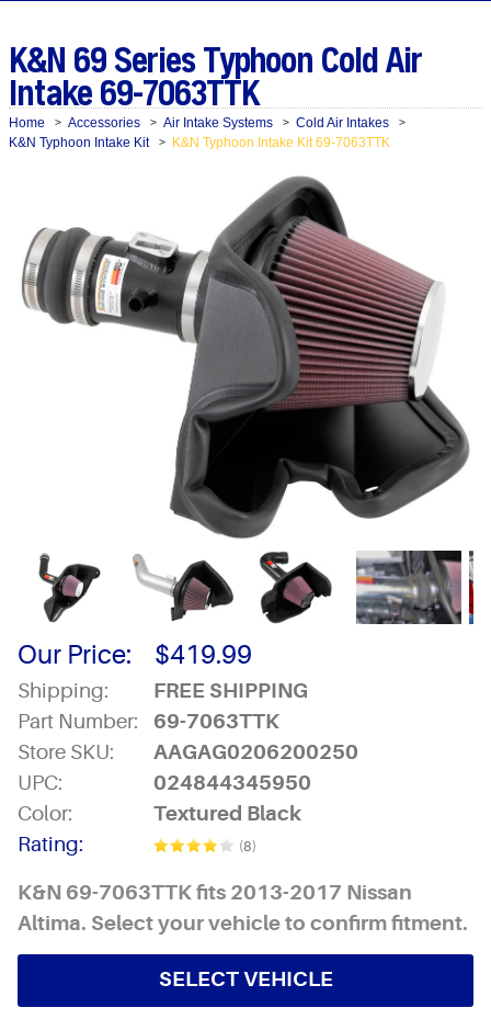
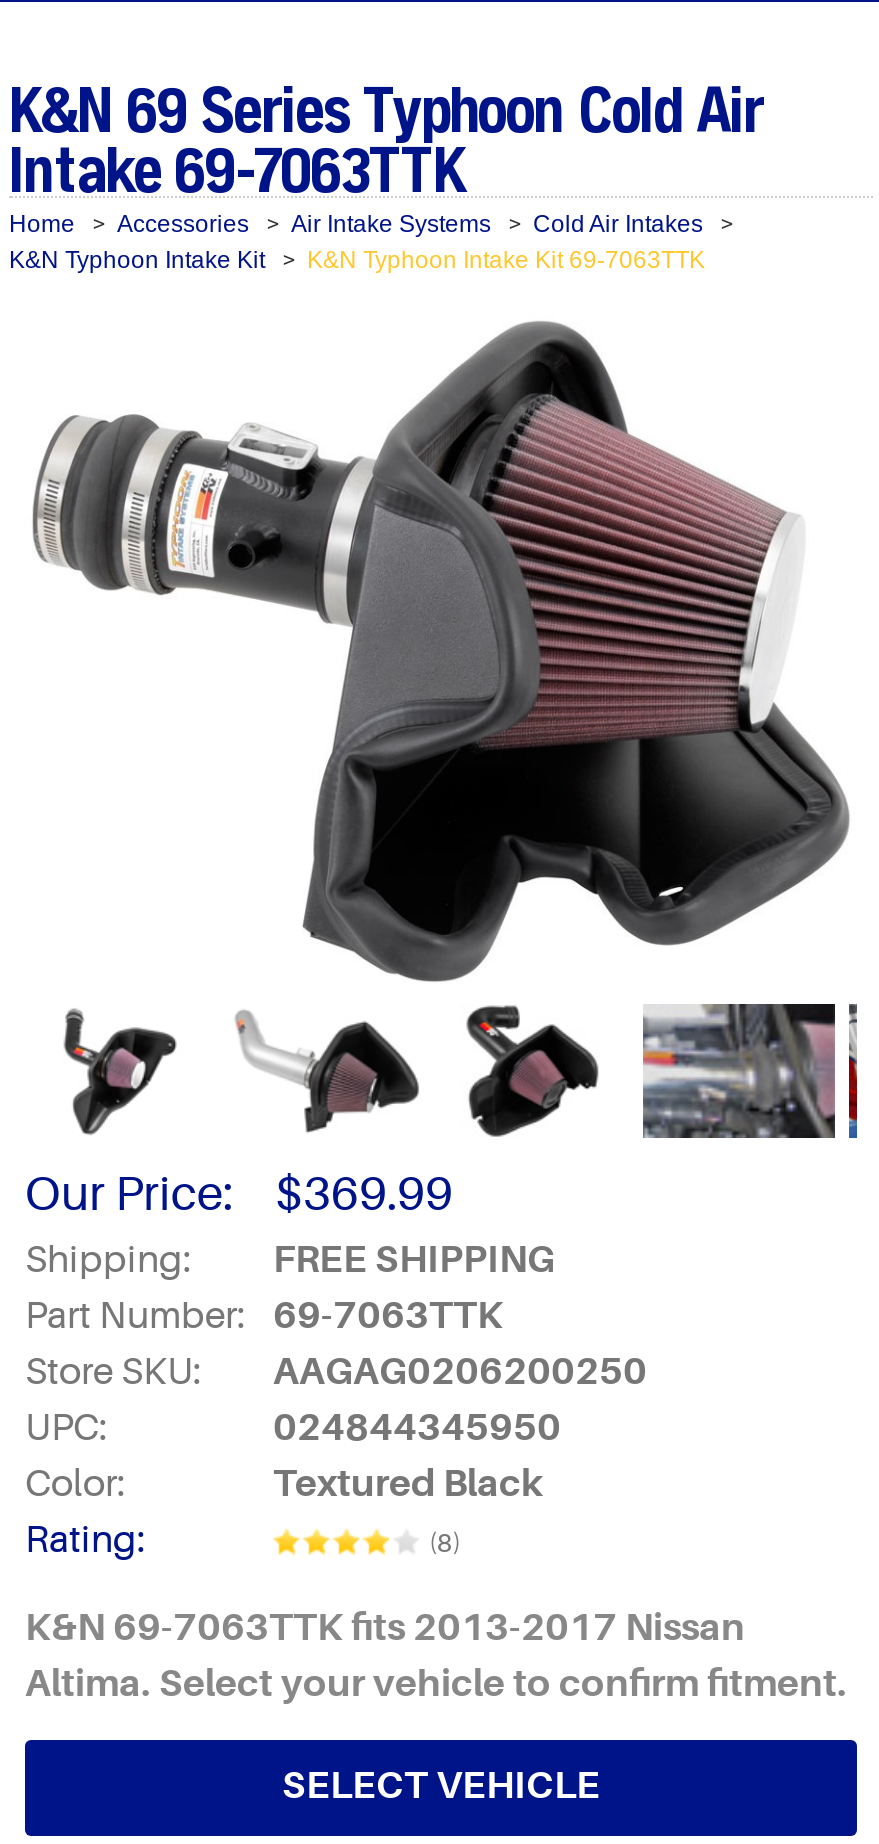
- Our Price: $419.99
+ Our Price: $369.99
